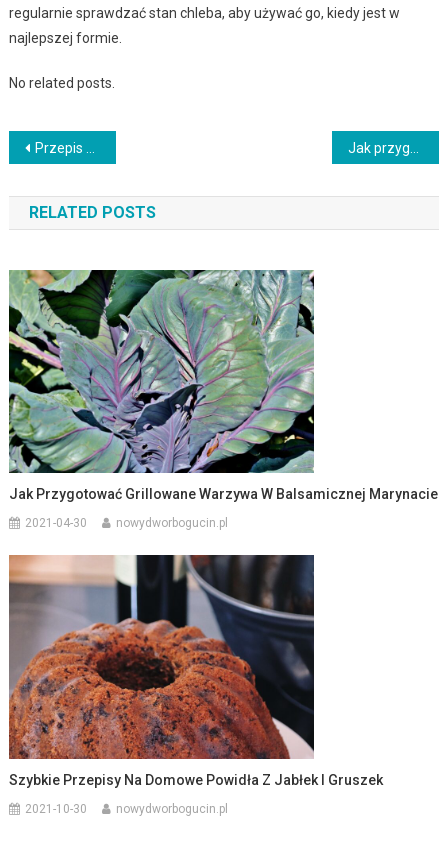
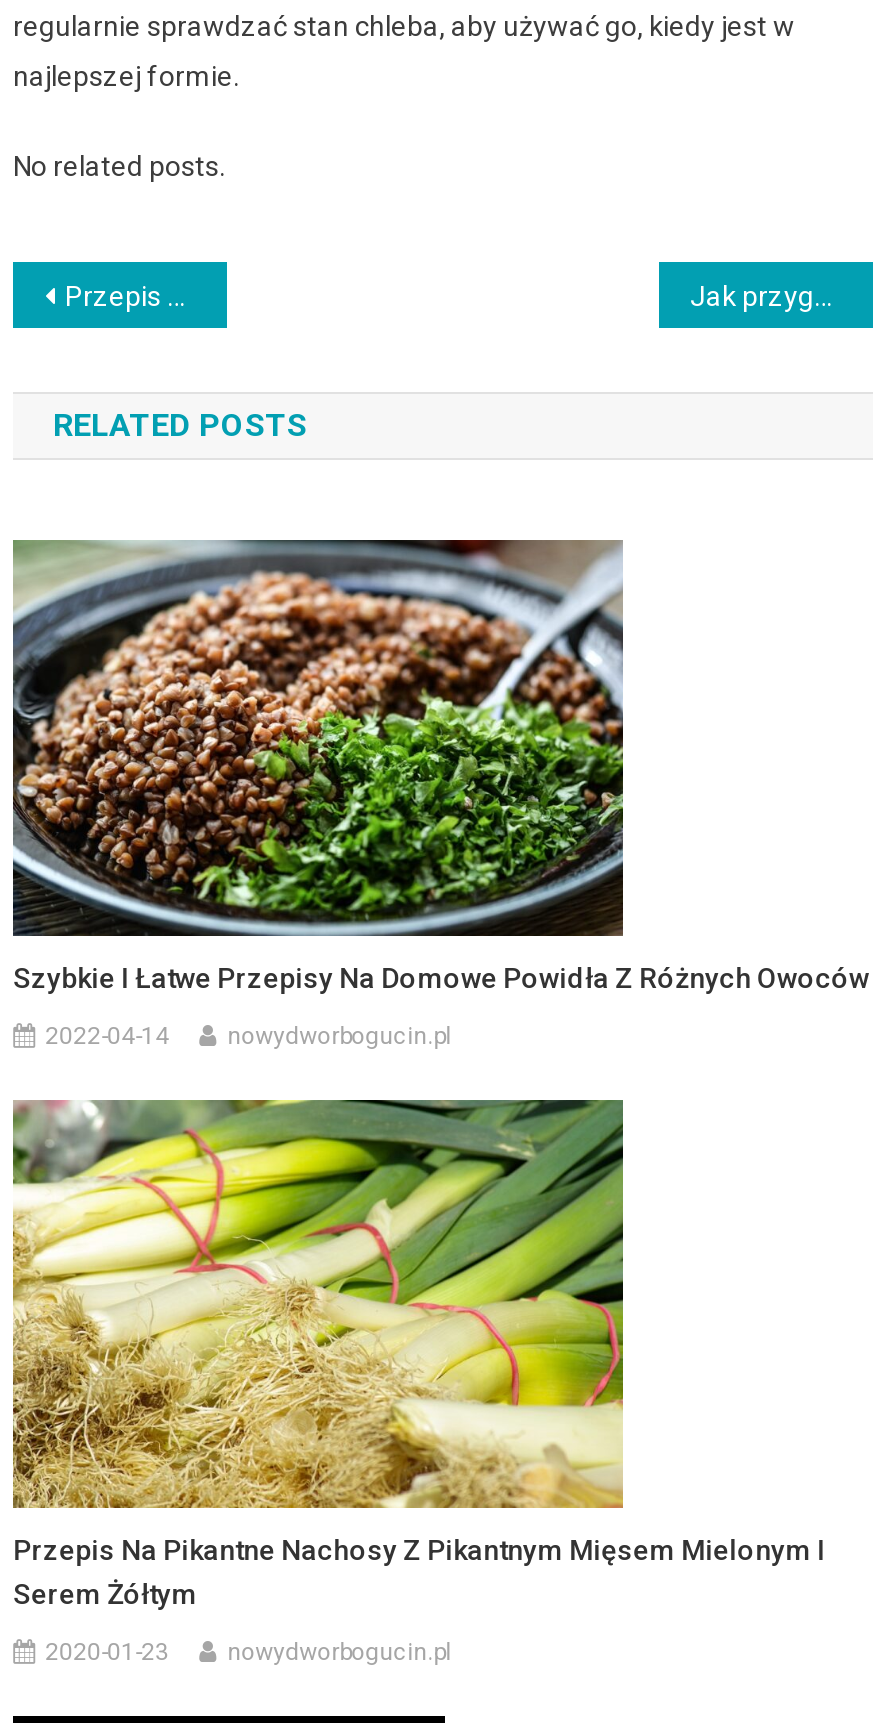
- [image]
- Jak Przygotować Grillowane Warzywa W Balsamicznej Marynacie
+ [image]
+ Szybkie I Łatwe Przepisy Na Domowe Powidła Z Różnych Owoców

- 2021-04-30
+ 2022-04-14

- [image]
- Szybkie Przepisy Na Domowe Powidła Z Jabłek I Gruszek
+ [image]
+ Przepis Na Pikantne Nachosy Z Pikantnym Mięsem Mielonym I
+ Serem Żółtym

- 2021-10-30
+ 2020-01-23
